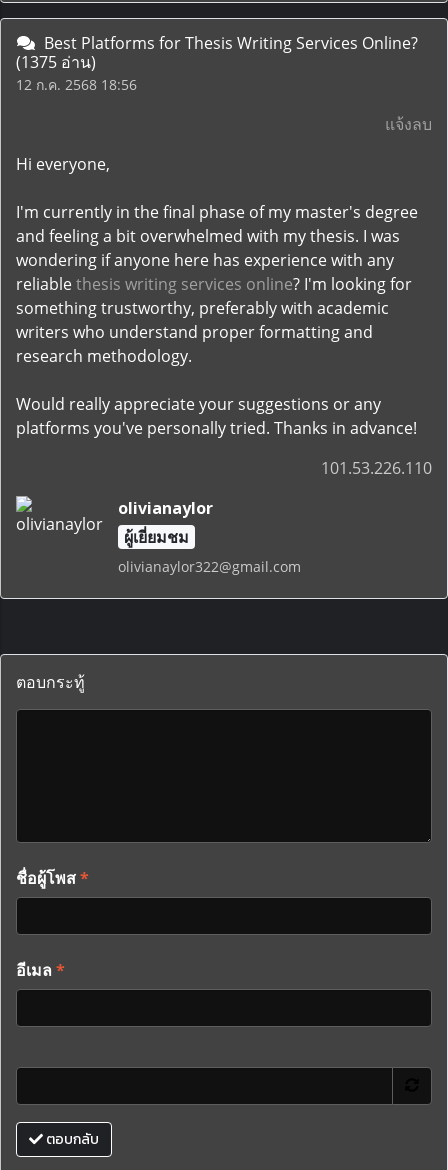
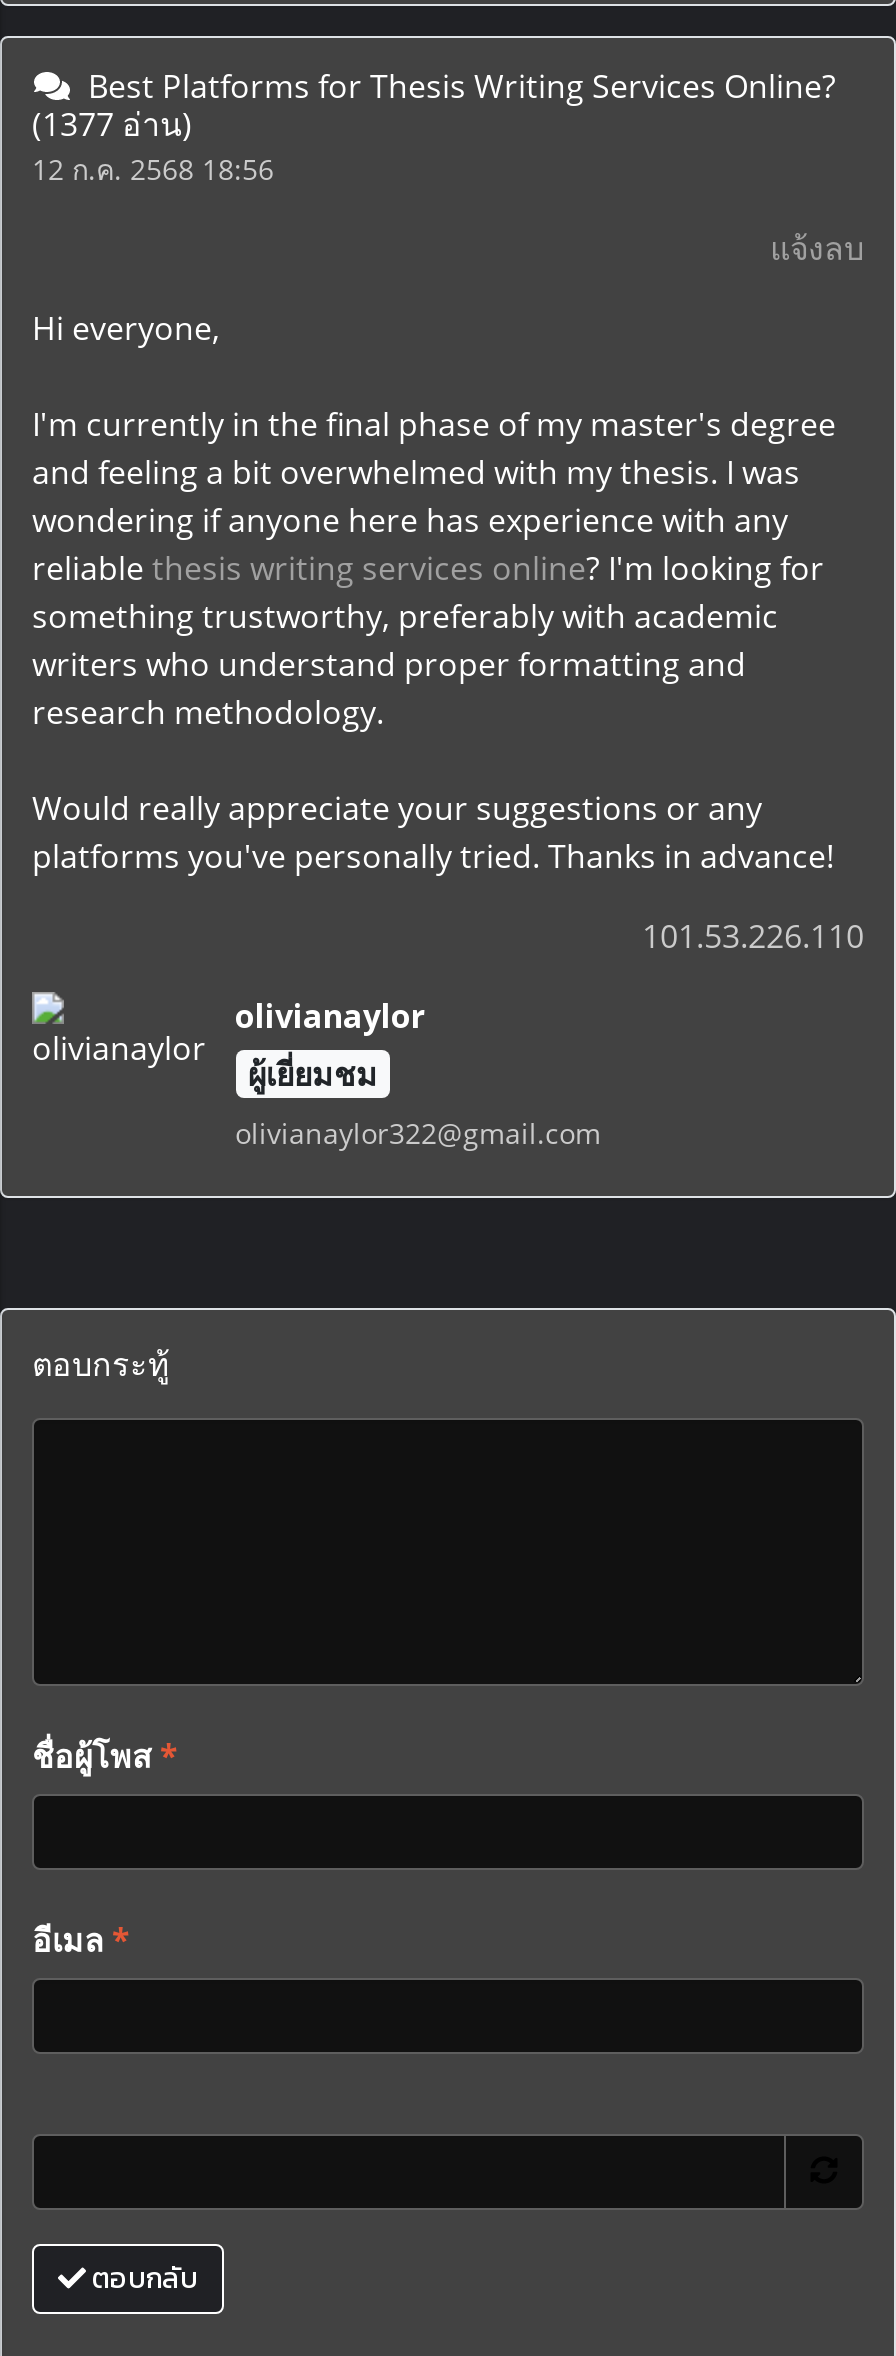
- (1375 อ่าน)
+ (1377 อ่าน)
